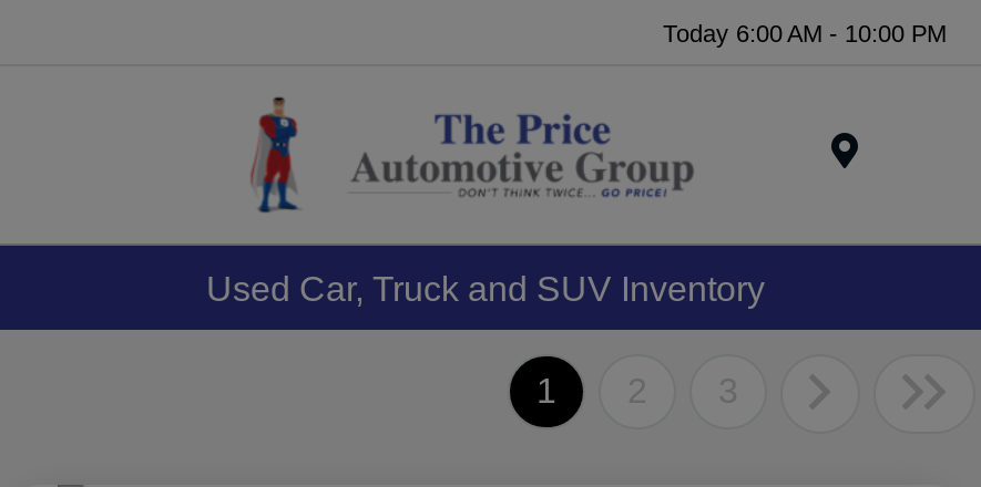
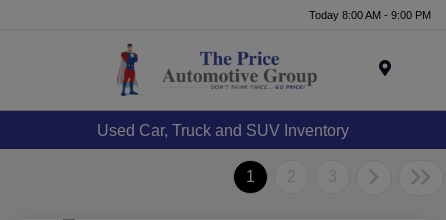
- Today 6:00 AM - 10:00 PM
+ Today 8:00 AM - 9:00 PM
